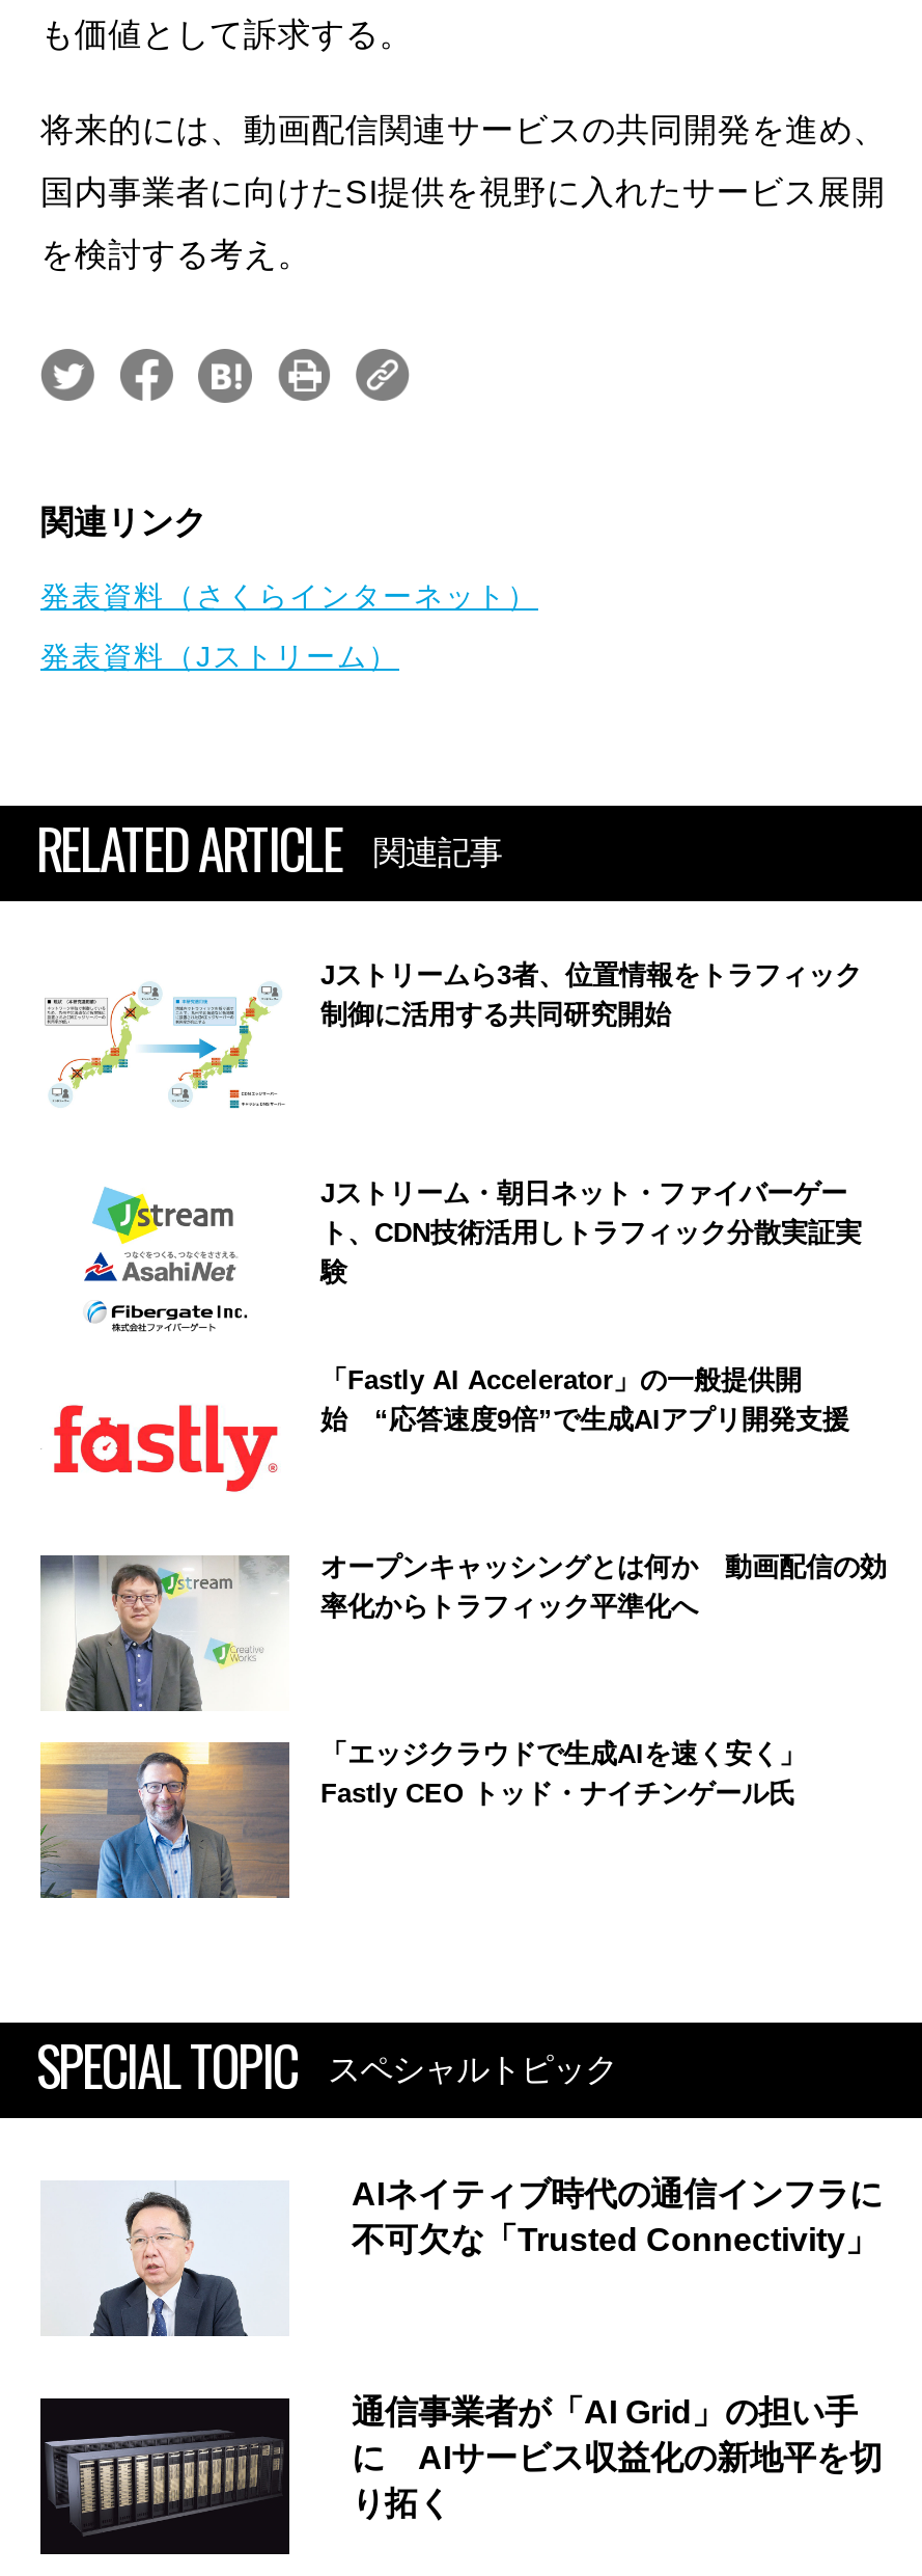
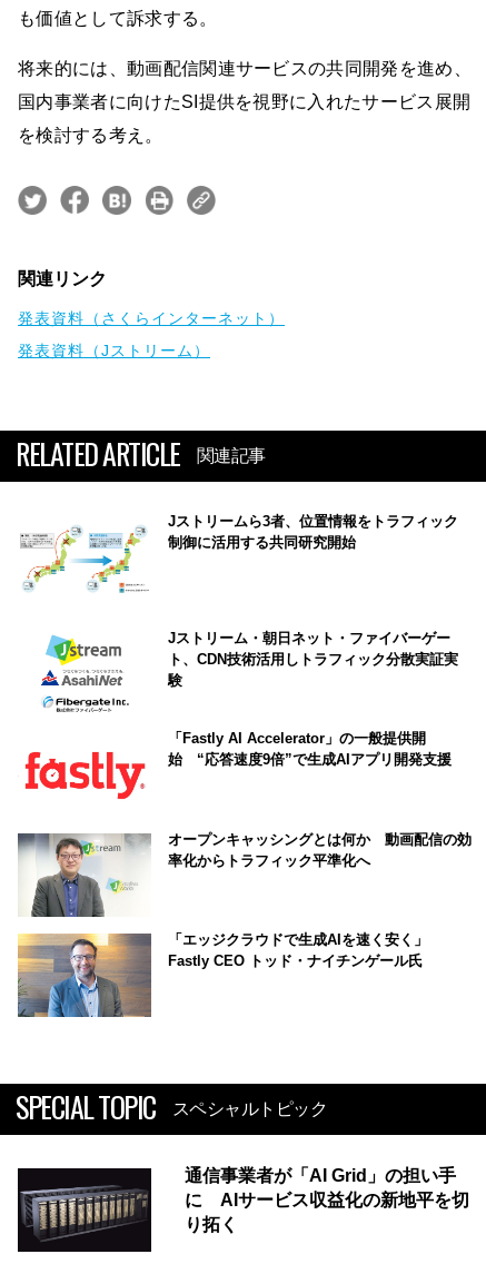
- [image]
- AIネイティブ時代の通信インフラに
- 不可欠な「Trusted Connectivity」
